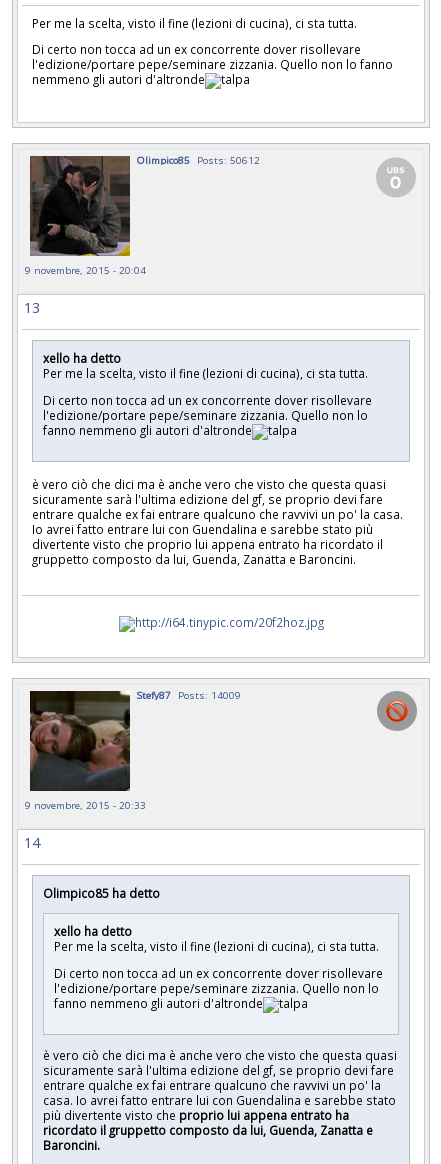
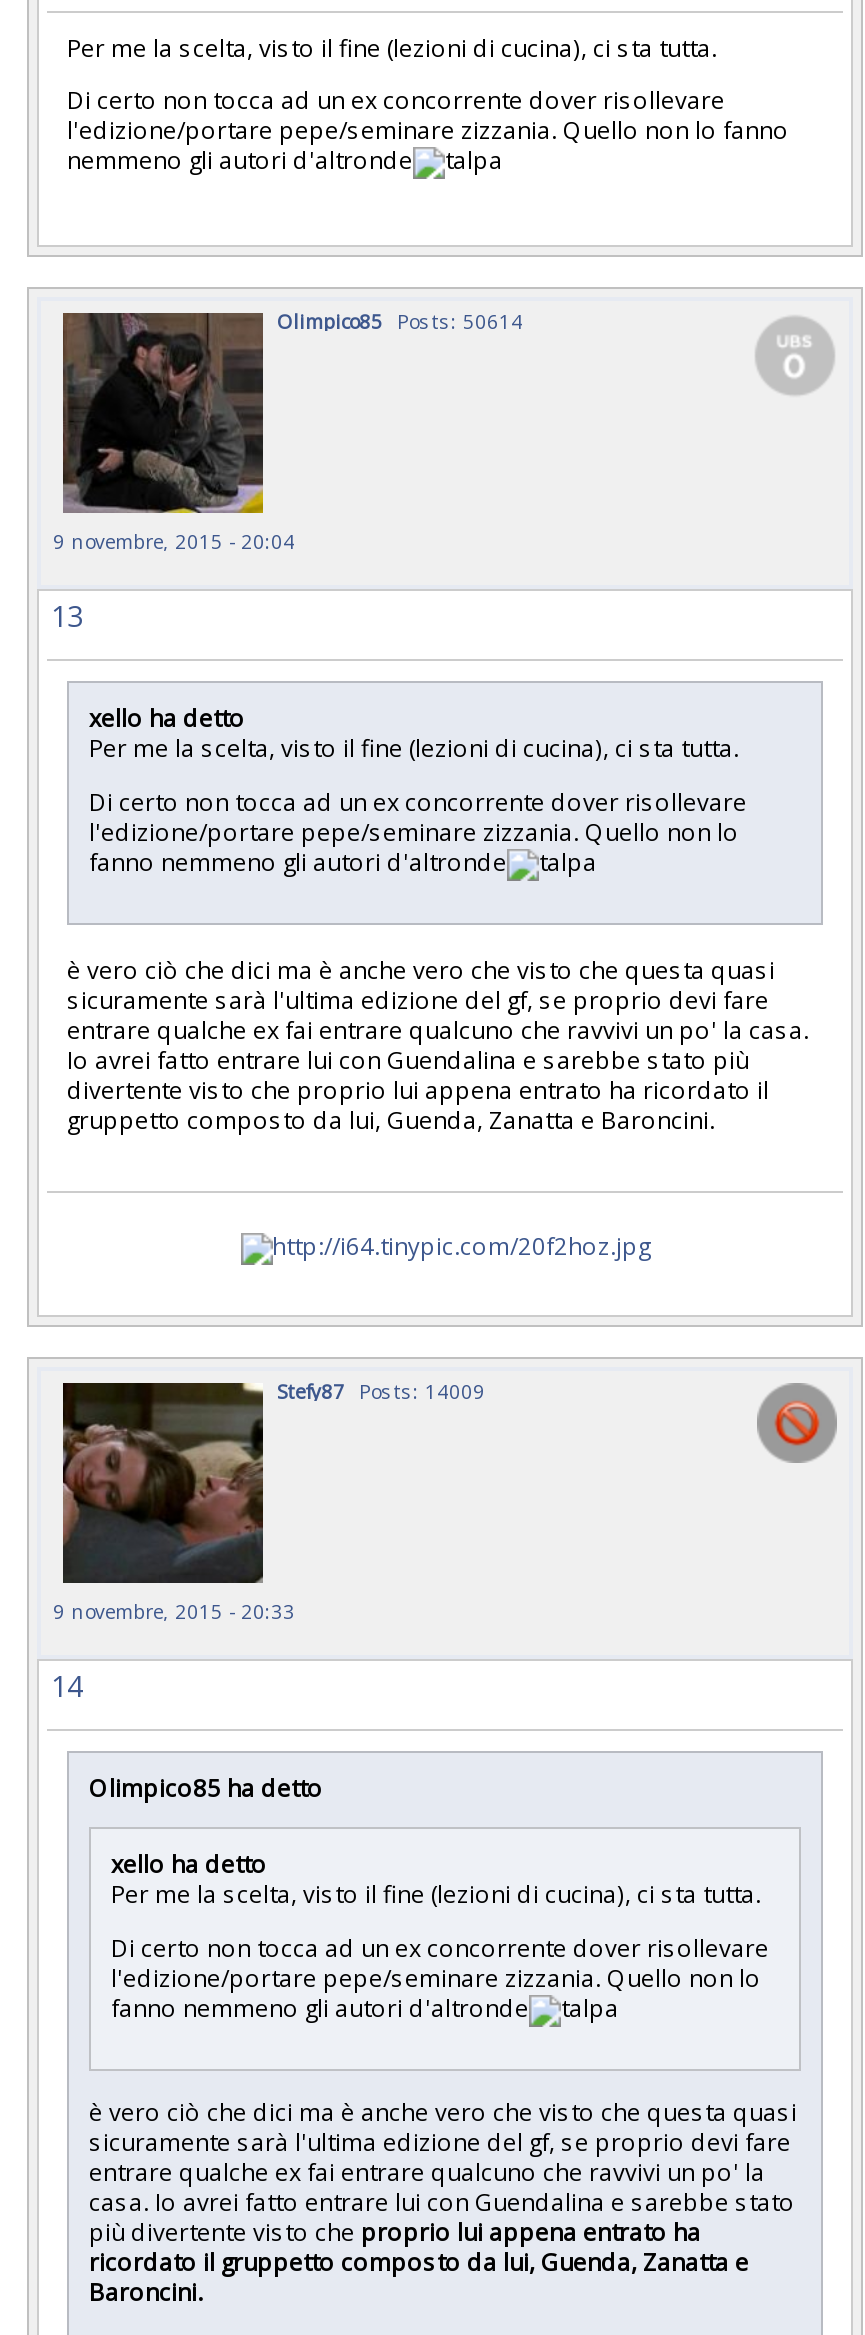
- Olimpico85 Posts: 50612
+ Olimpico85 Posts: 50614
